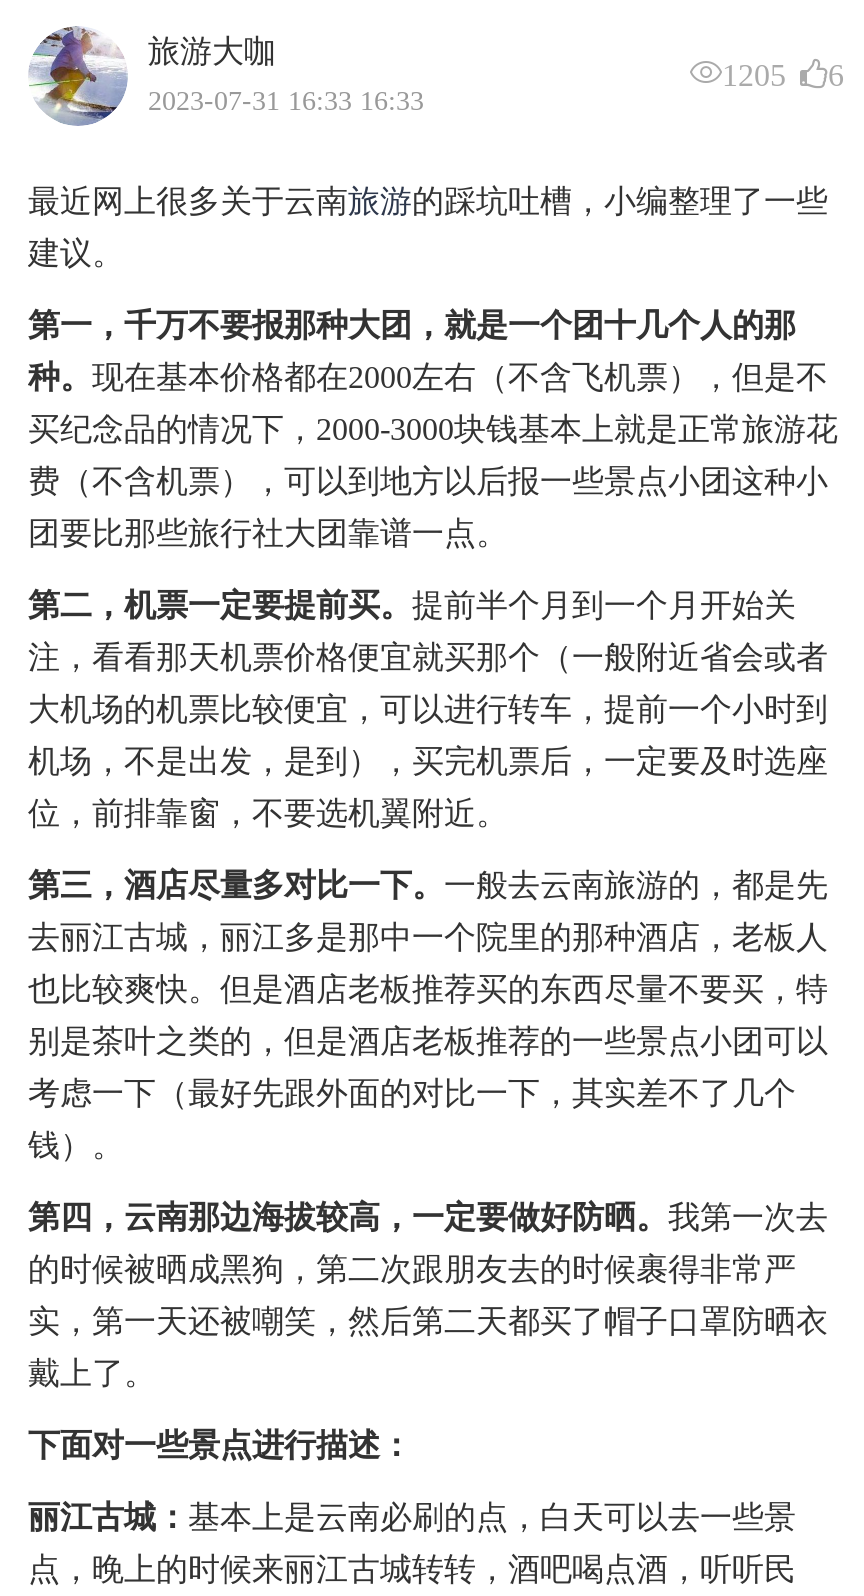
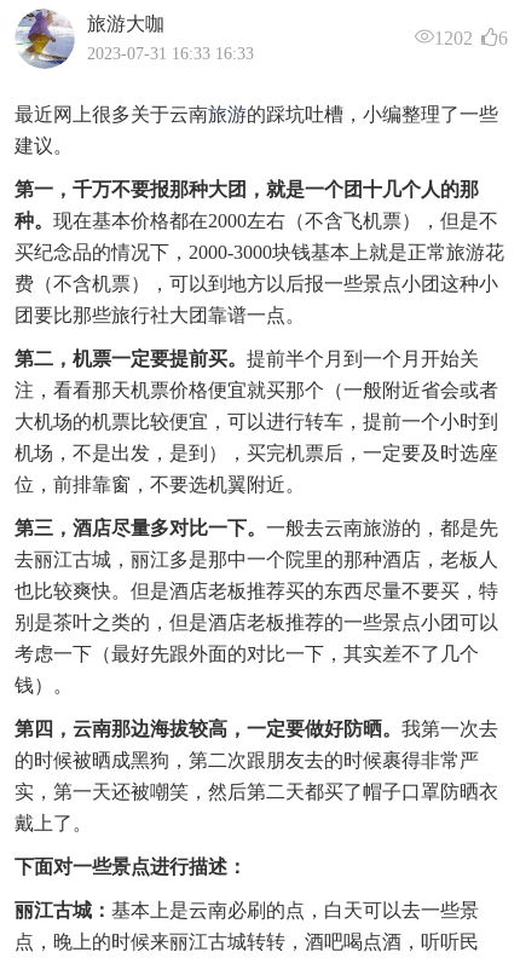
- 1205 6
+ 1202 6
